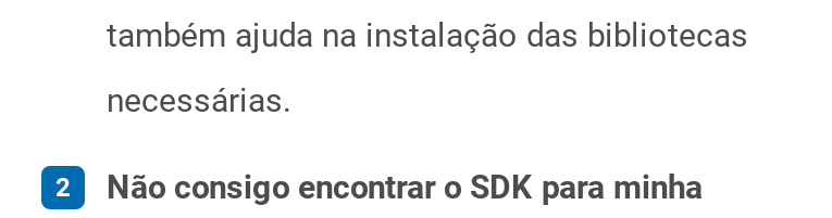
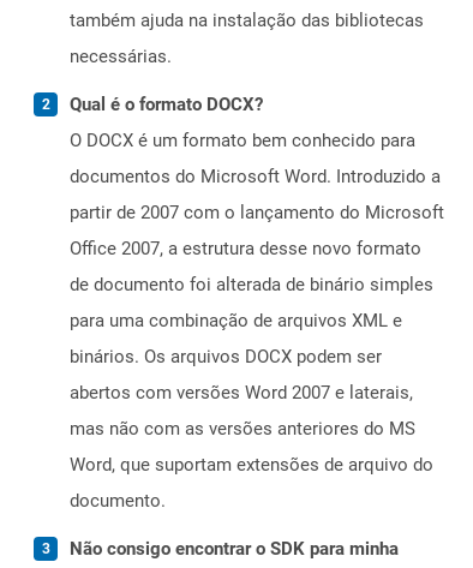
+ Qual é o formato DOCX?
+ O DOCX é um formato bem conhecido para
+ documentos do Microsoft Word. Introduzido a
+ partir de 2007 com o lançamento do Microsoft
+ Office 2007, a estrutura desse novo formato
+ de documento foi alterada de binário simples
+ para uma combinação de arquivos XML e
+ binários. Os arquivos DOCX podem ser
+ abertos com versões Word 2007 e laterais,
+ mas não com as versões anteriores do MS
+ Word, que suportam extensões de arquivo do
+ documento.
